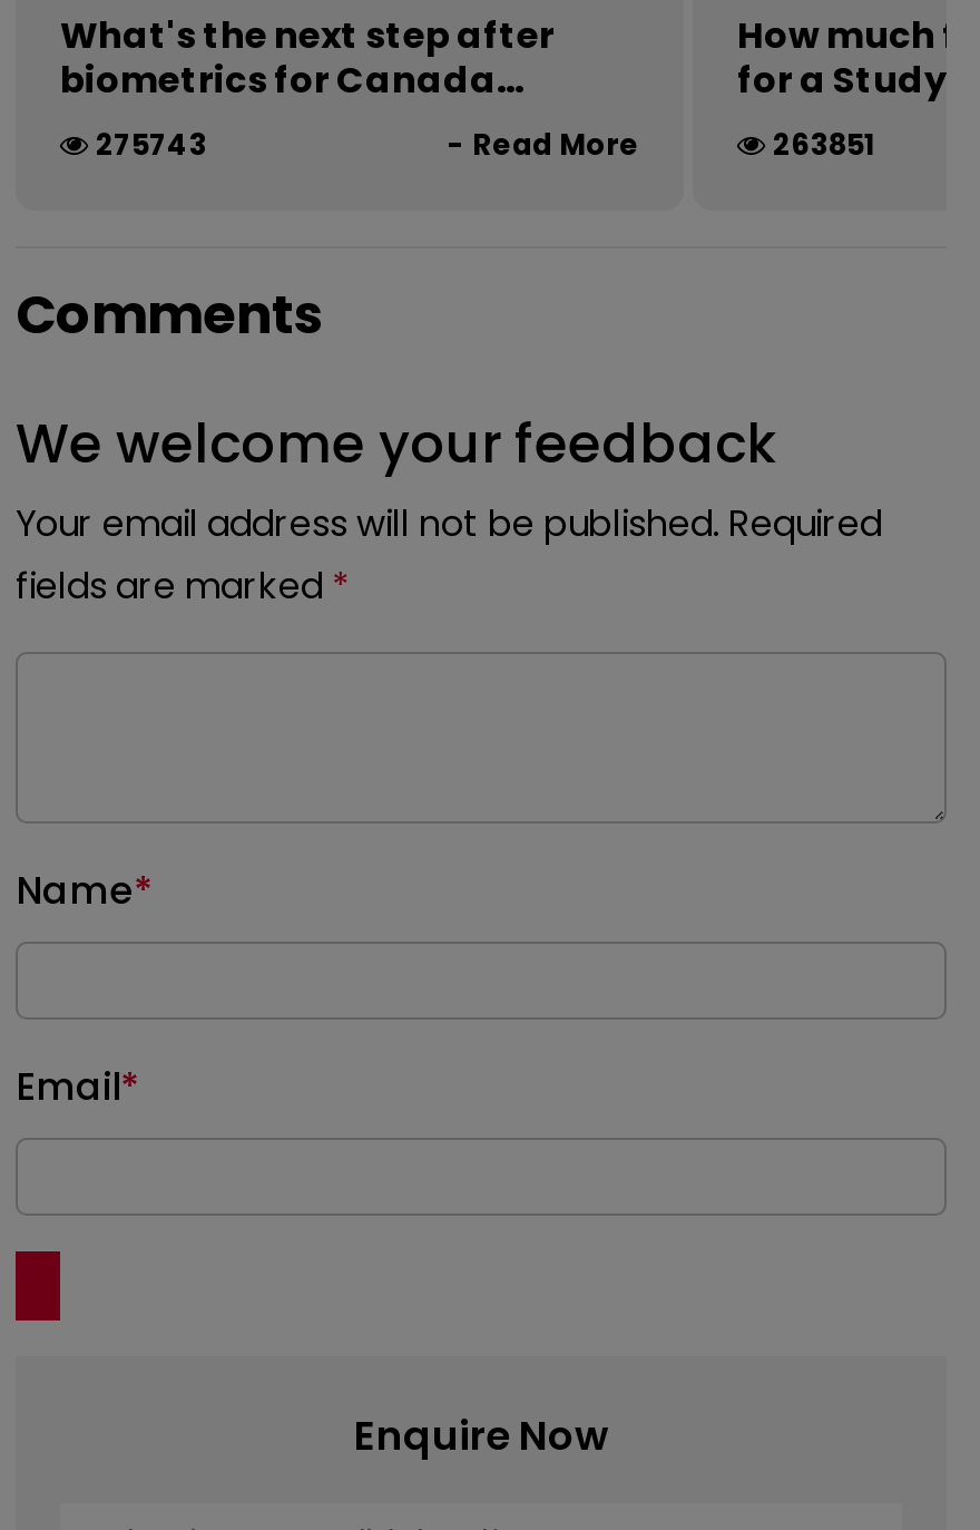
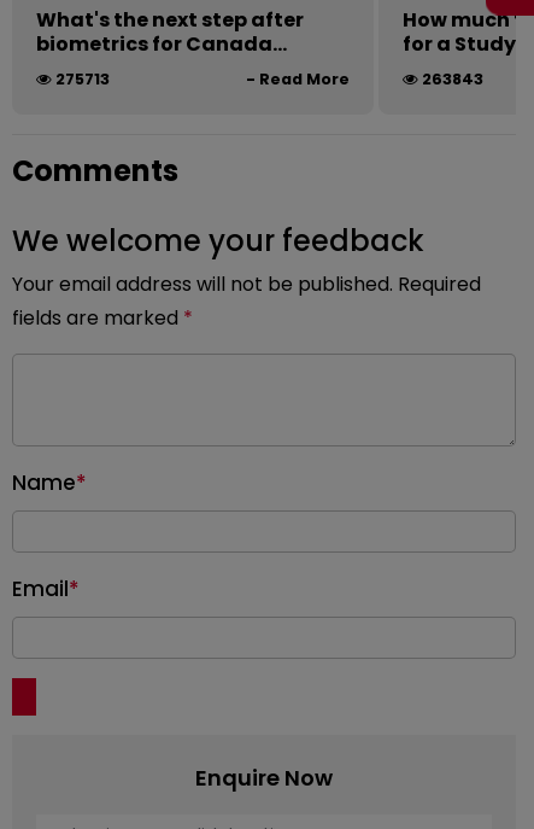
- 275743
+ 275713

- 263851
+ 263843
